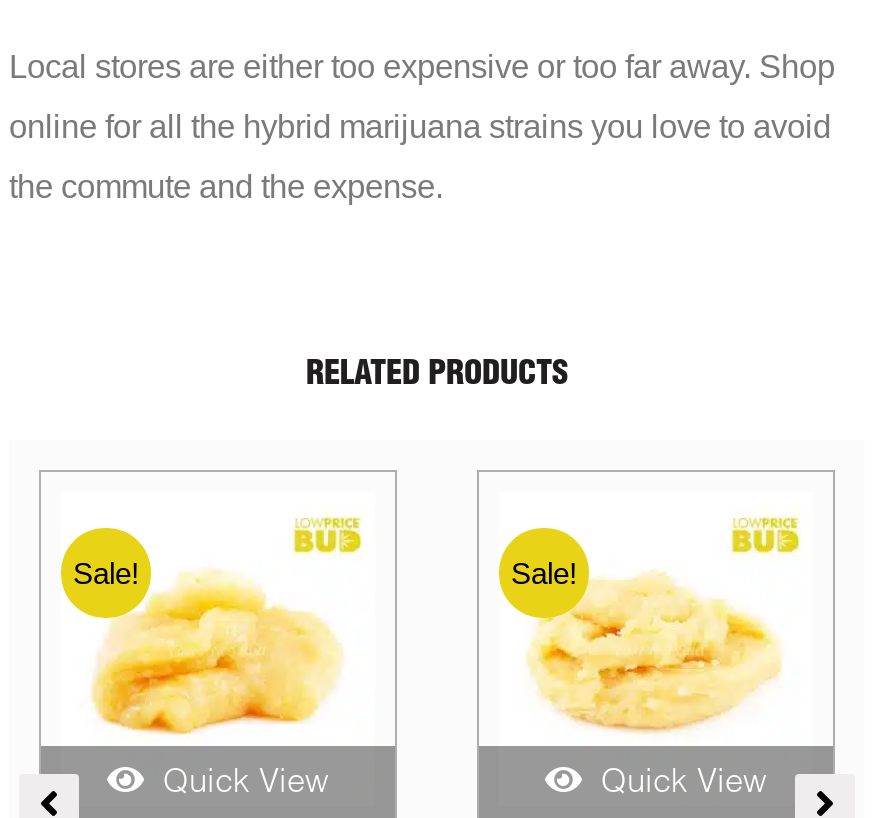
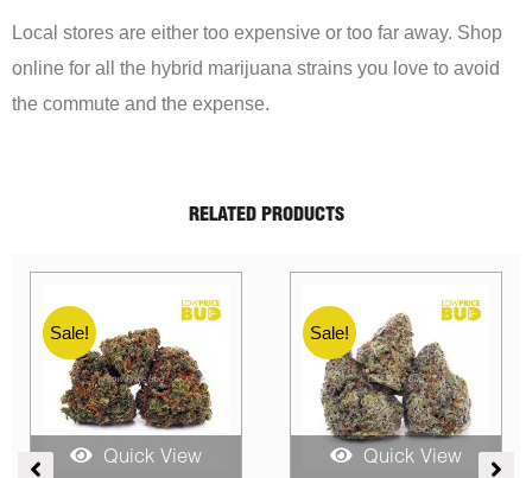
- [image]
+ [image]

- [image]
+ [image]
